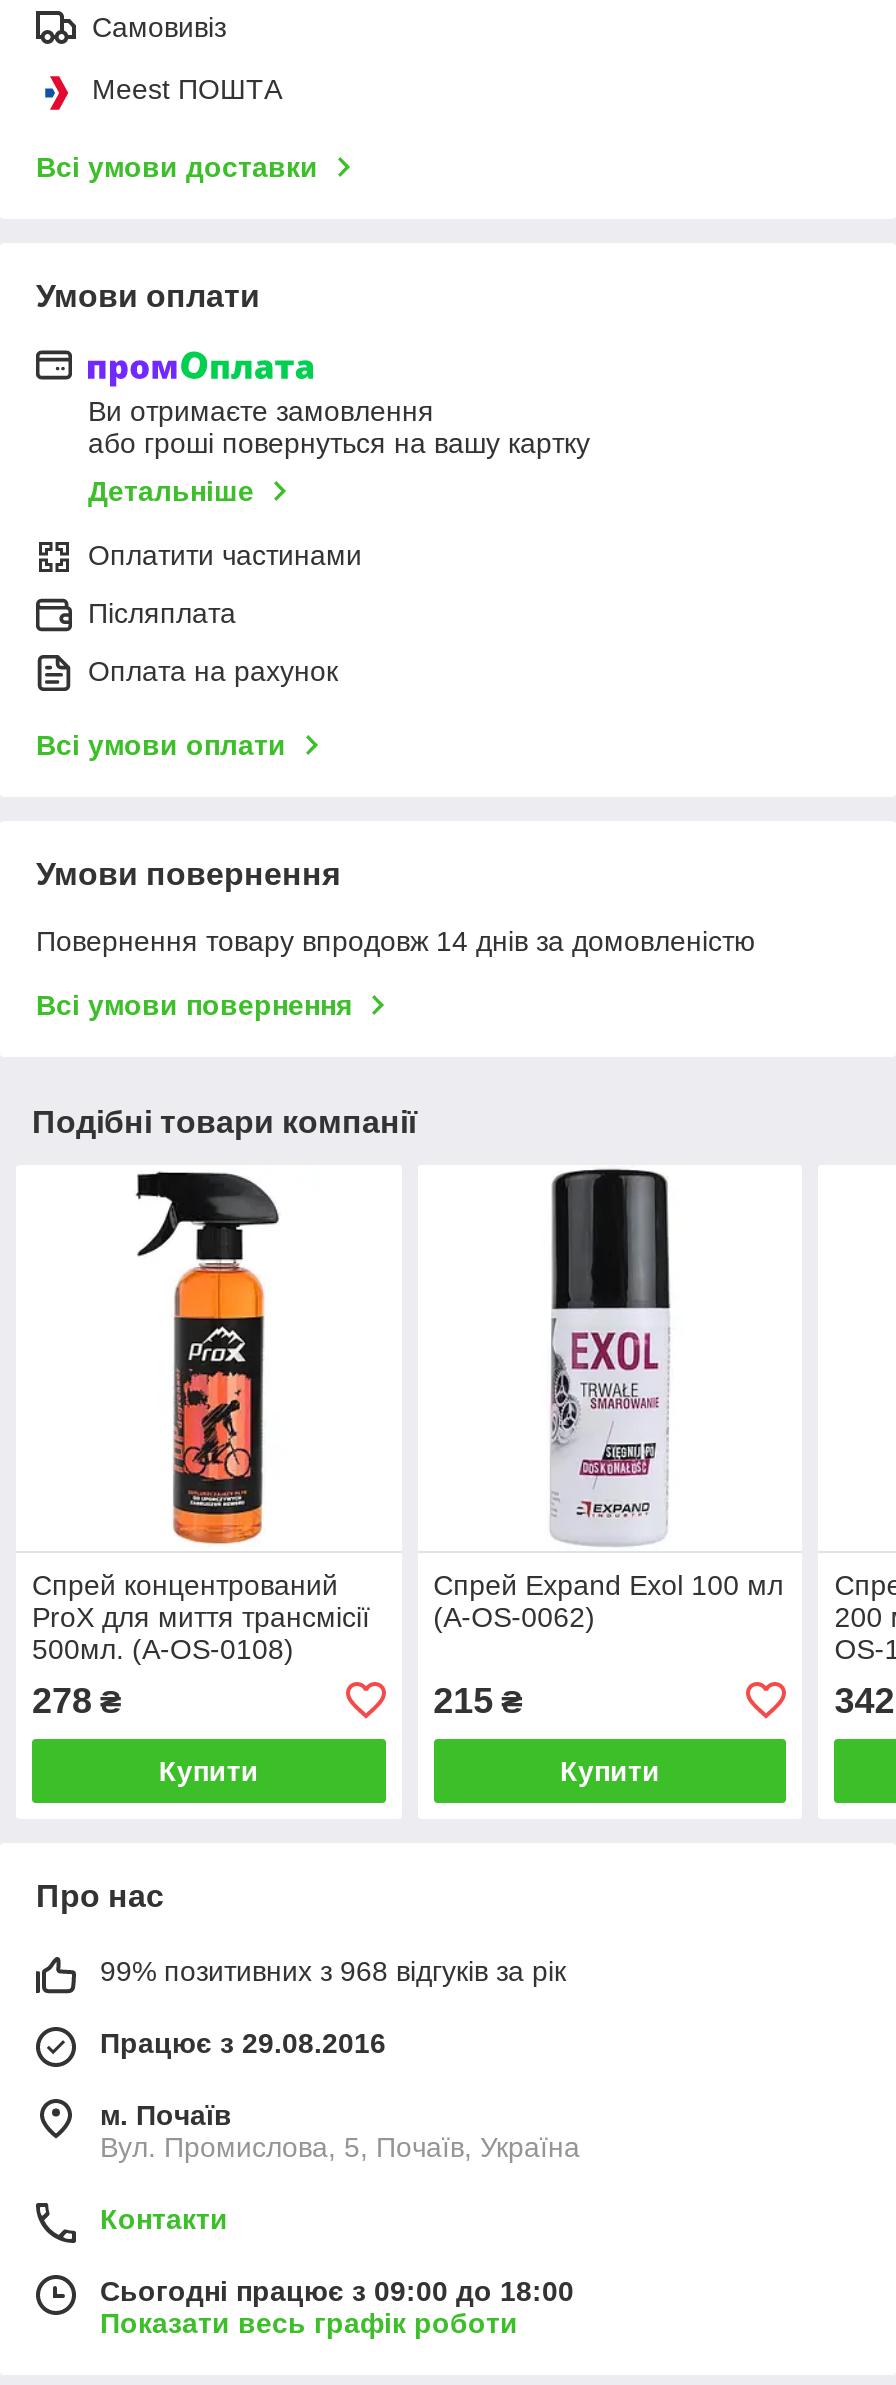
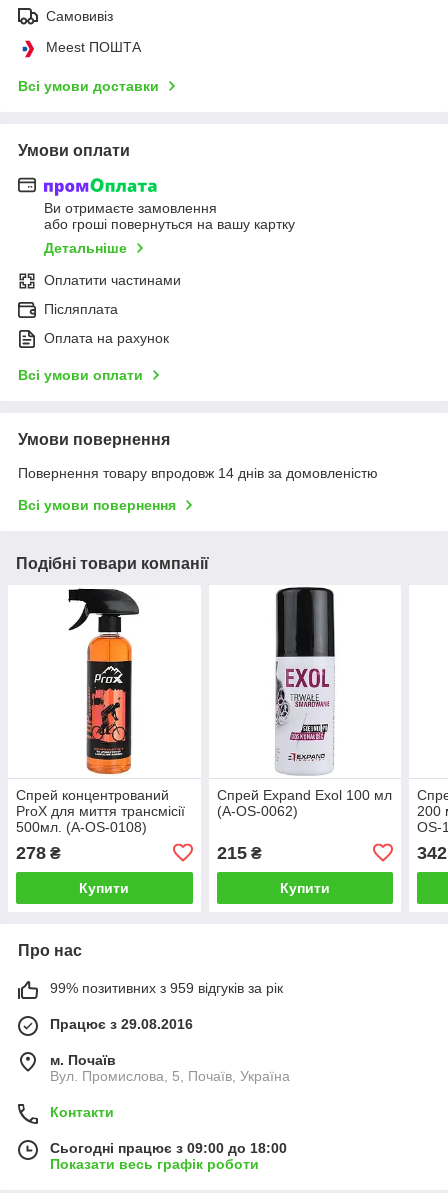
- 99% позитивних з 968 відгуків за рік
+ 99% позитивних з 959 відгуків за рік
